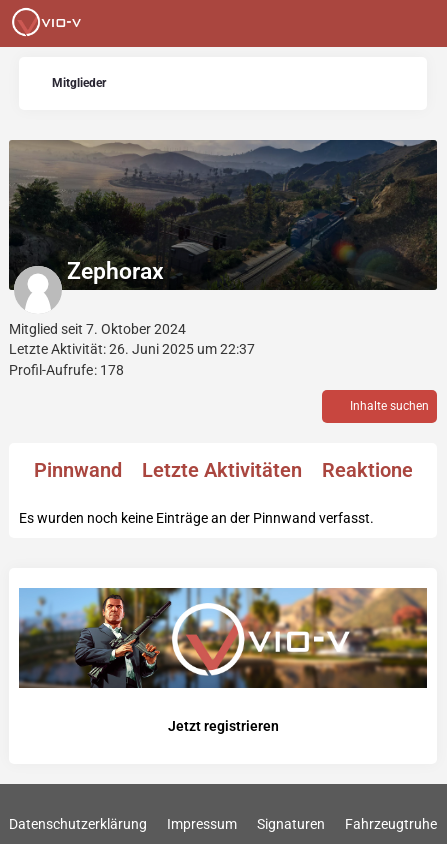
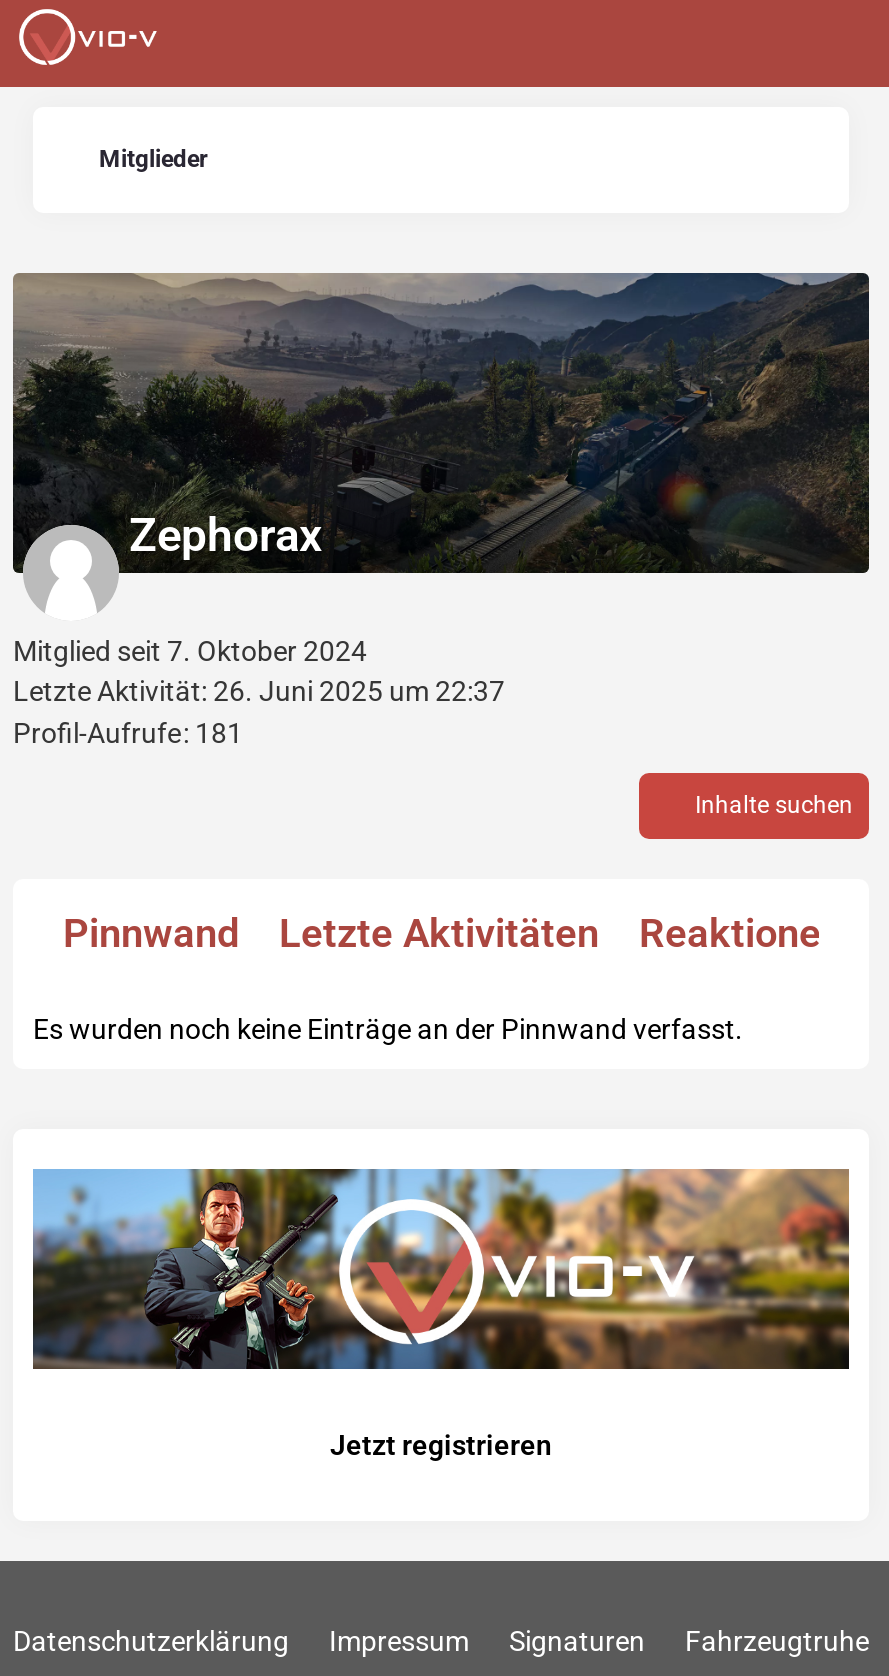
- Profil-Aufrufe 178
+ Profil-Aufrufe 181
